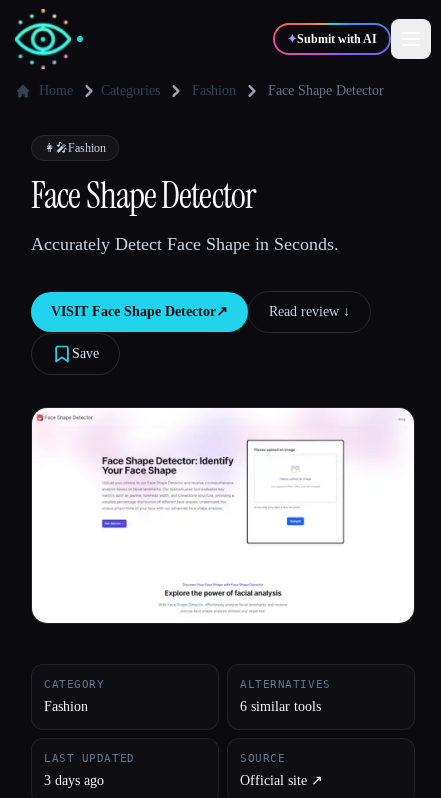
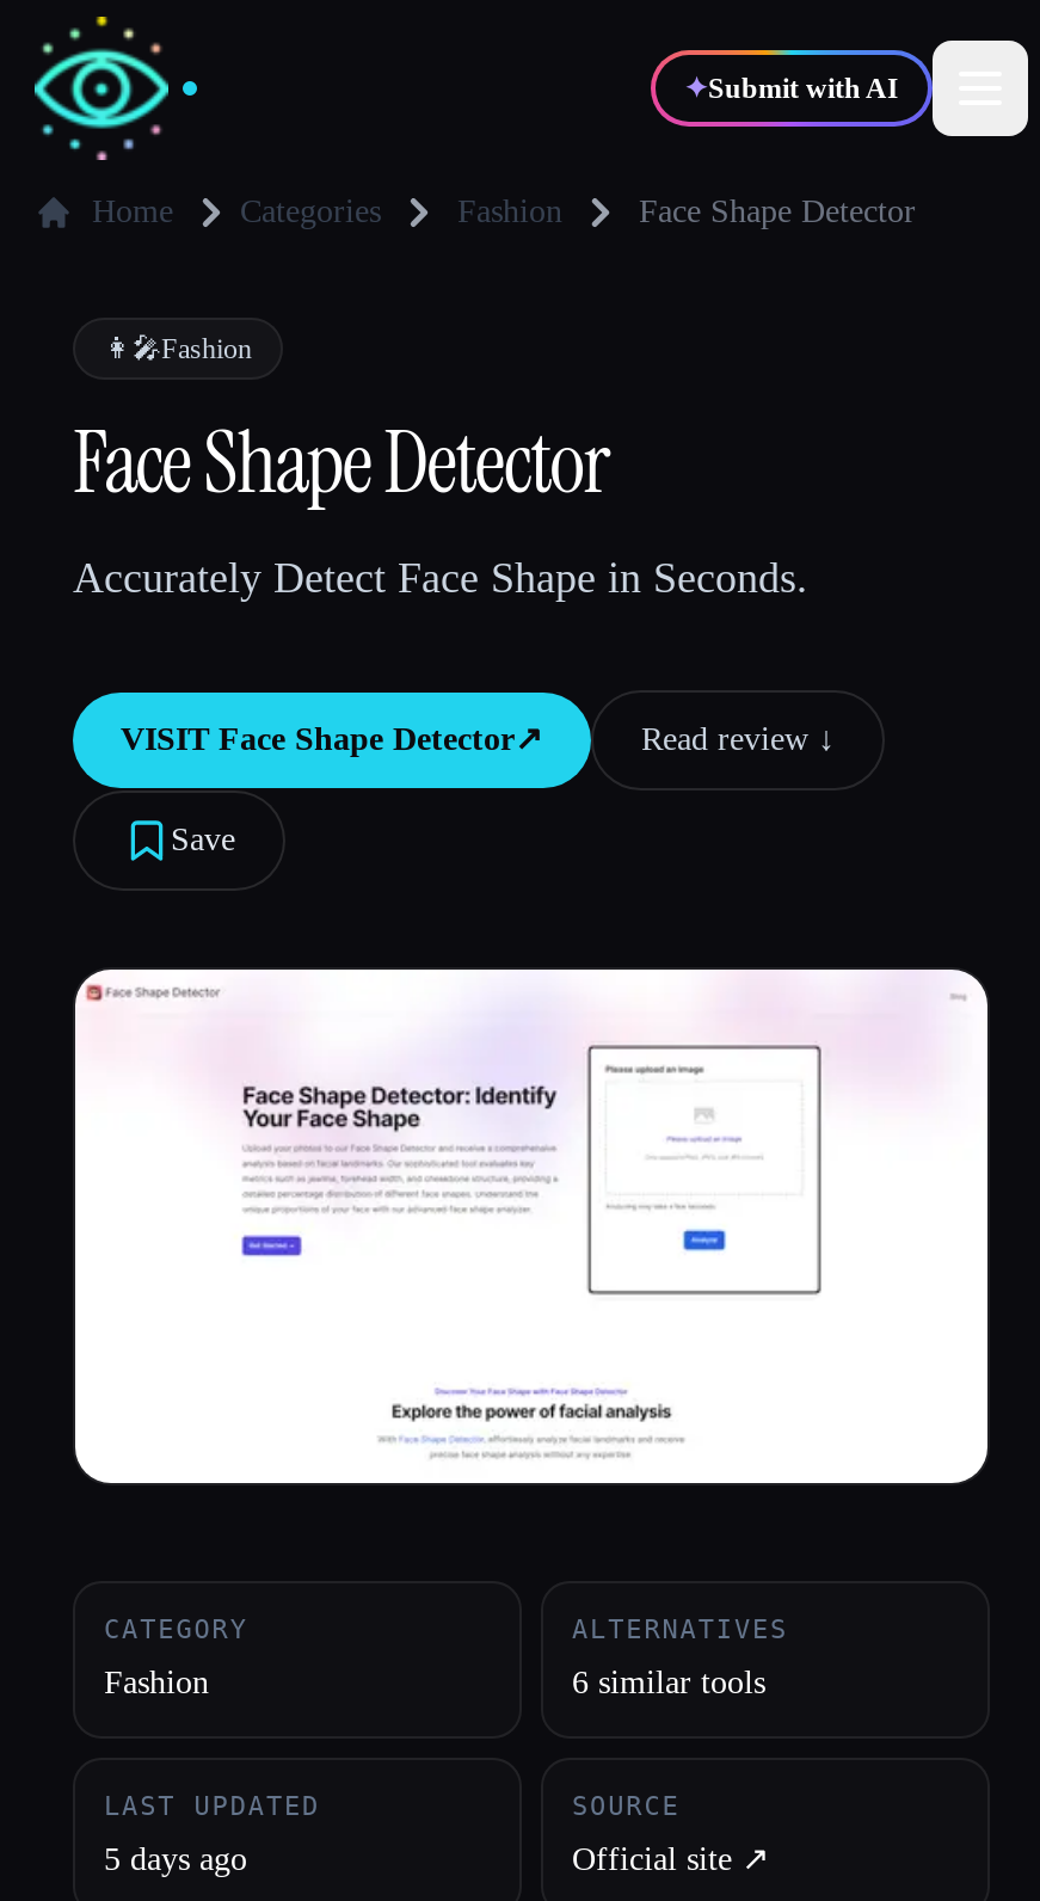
- 3 days ago
+ 5 days ago
